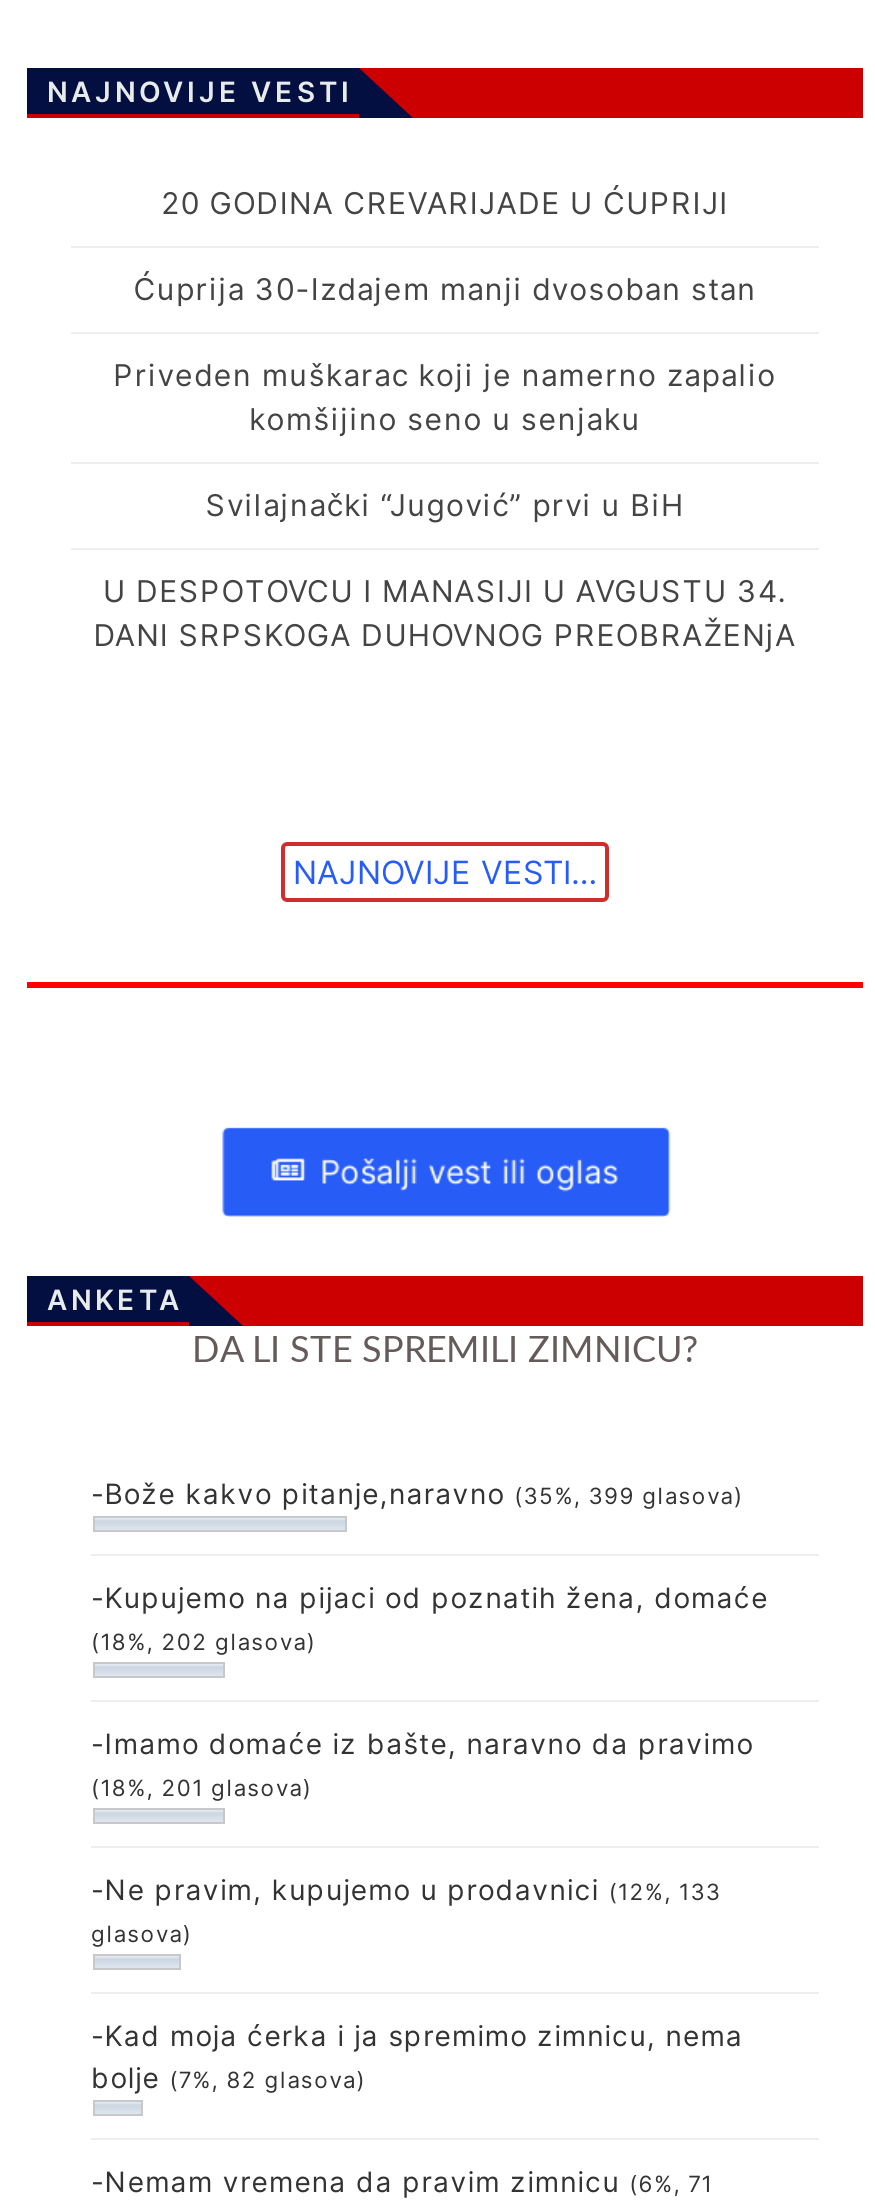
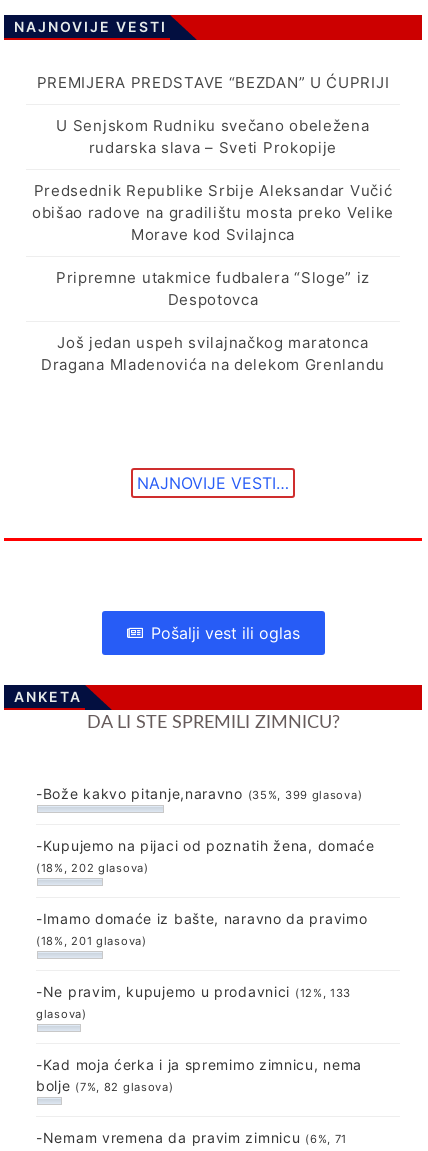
- 20 GODINA CREVARIJADE U ĆUPRIJI
+ PREMIJERA PREDSTAVE “BEZDAN” U ĆUPRIJI

- Ćuprija 30-Izdajem manji dvosoban stan
+ U Senjskom Rudniku svečano obeležena
+ rudarska slava – Sveti Prokopije

- Priveden muškarac koji je namerno zapalio
- komšijino seno u senjaku
+ Predsednik Republike Srbije Aleksandar Vučić
+ obišao radove na gradilištu mosta preko Velike
+ Morave kod Svilajnca

- Svilajnački “Jugović” prvi u BiH
+ Pripremne utakmice fudbalera “Sloge” iz
+ Despotovca

- U DESPOTOVCU I MANASIJI U AVGUSTU 34.
- DANI SRPSKOGA DUHOVNOG PREOBRAŽENjA
+ Još jedan uspeh svilajnačkog maratonca
+ Dragana Mladenovića na delekom Grenlandu
